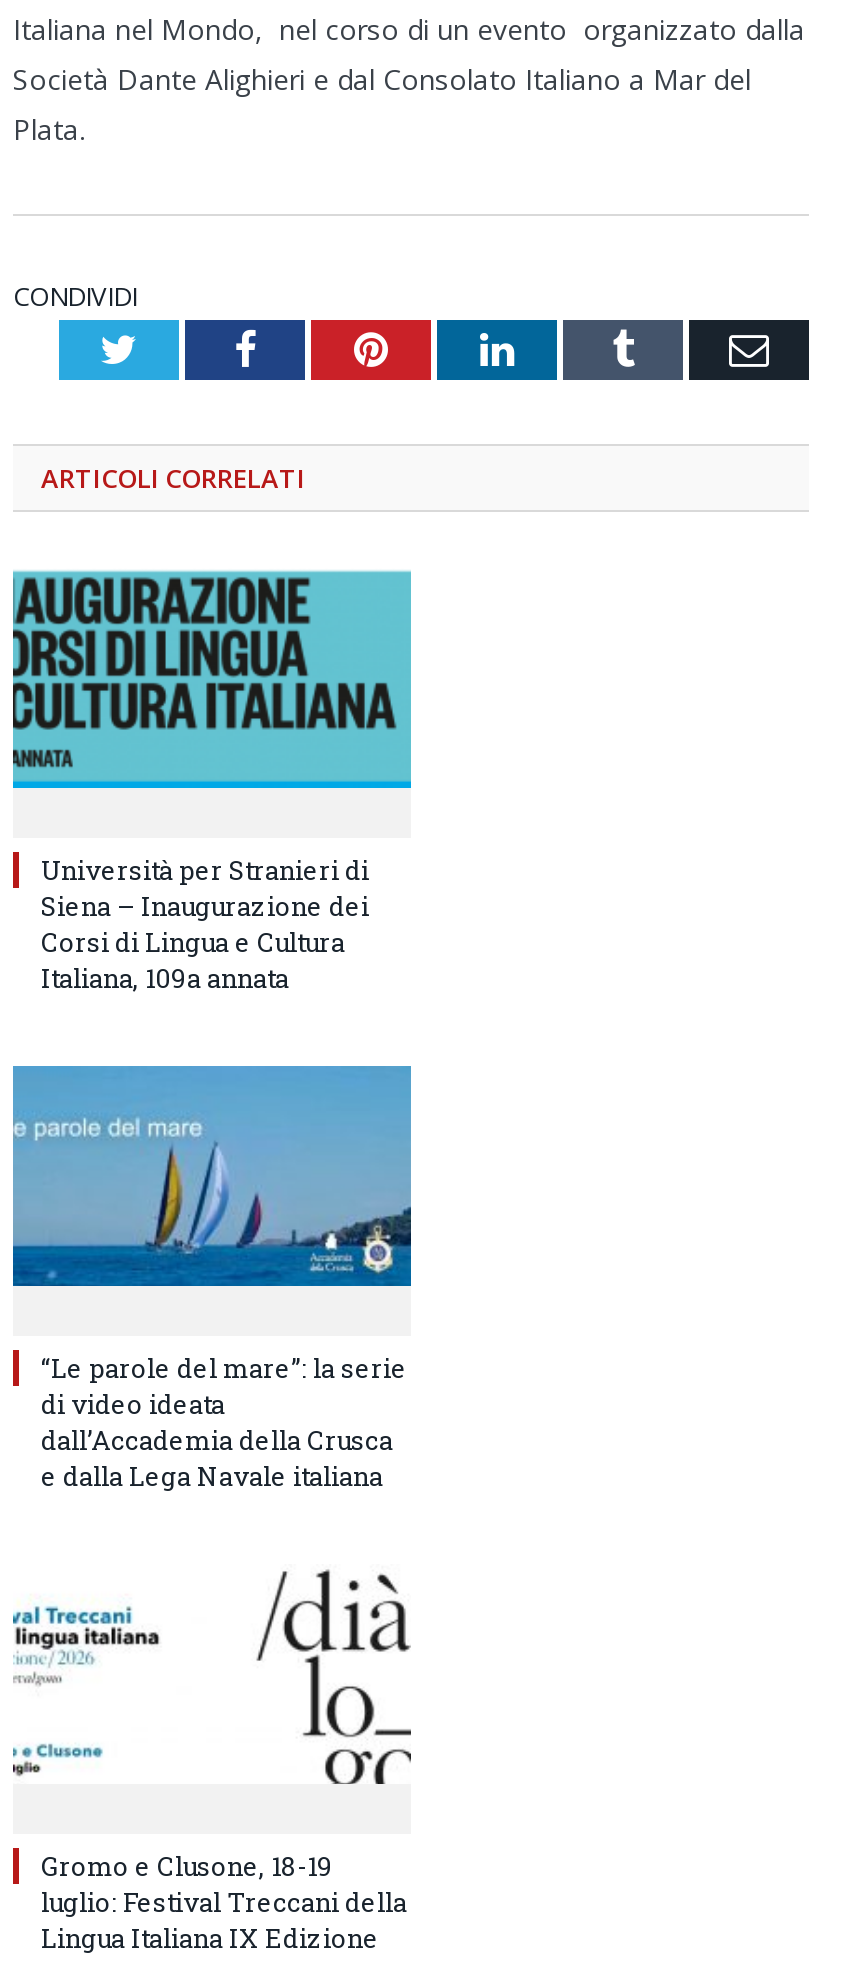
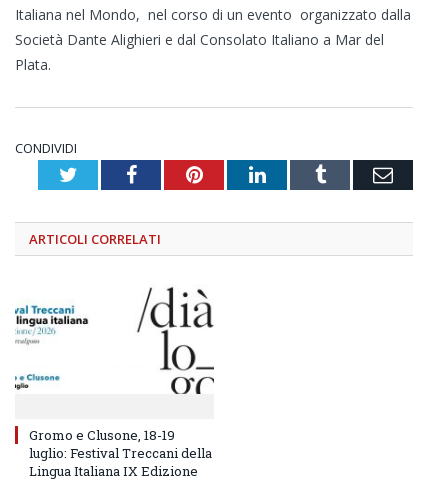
- [image]
- Università per Stranieri di
- Siena – Inaugurazione dei
- Corsi di Lingua e Cultura
- Italiana, 109a annata

- [image]
- “Le parole del mare”: la serie
- di video ideata
- dall’Accademia della Crusca
- e dalla Lega Navale italiana
